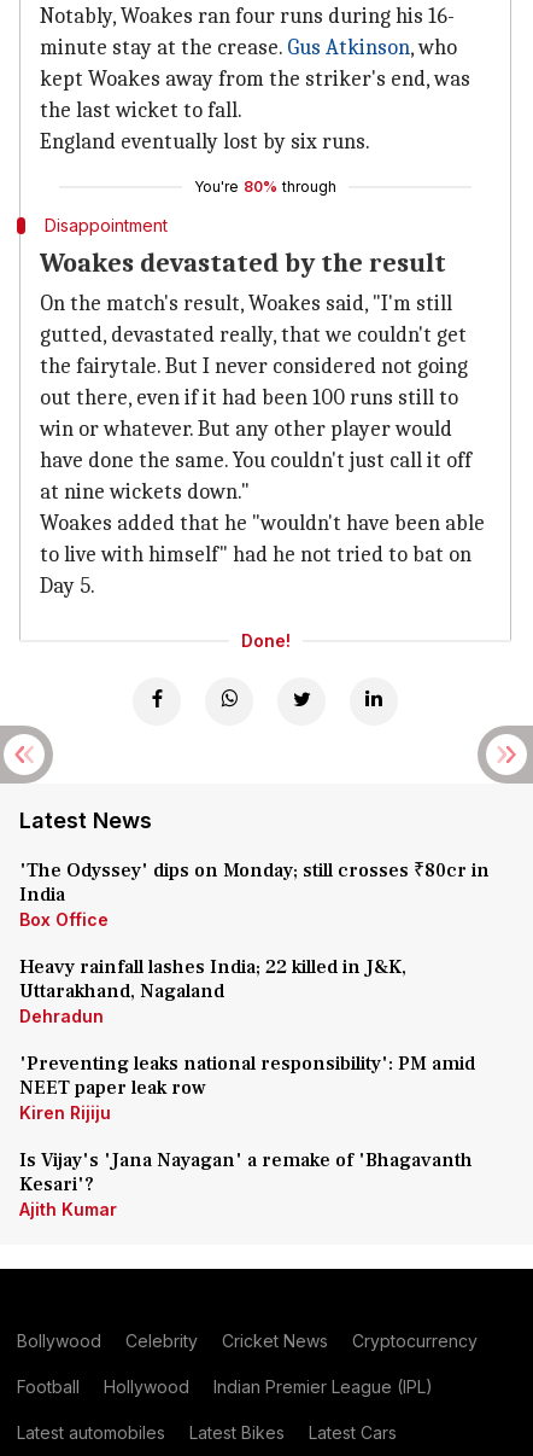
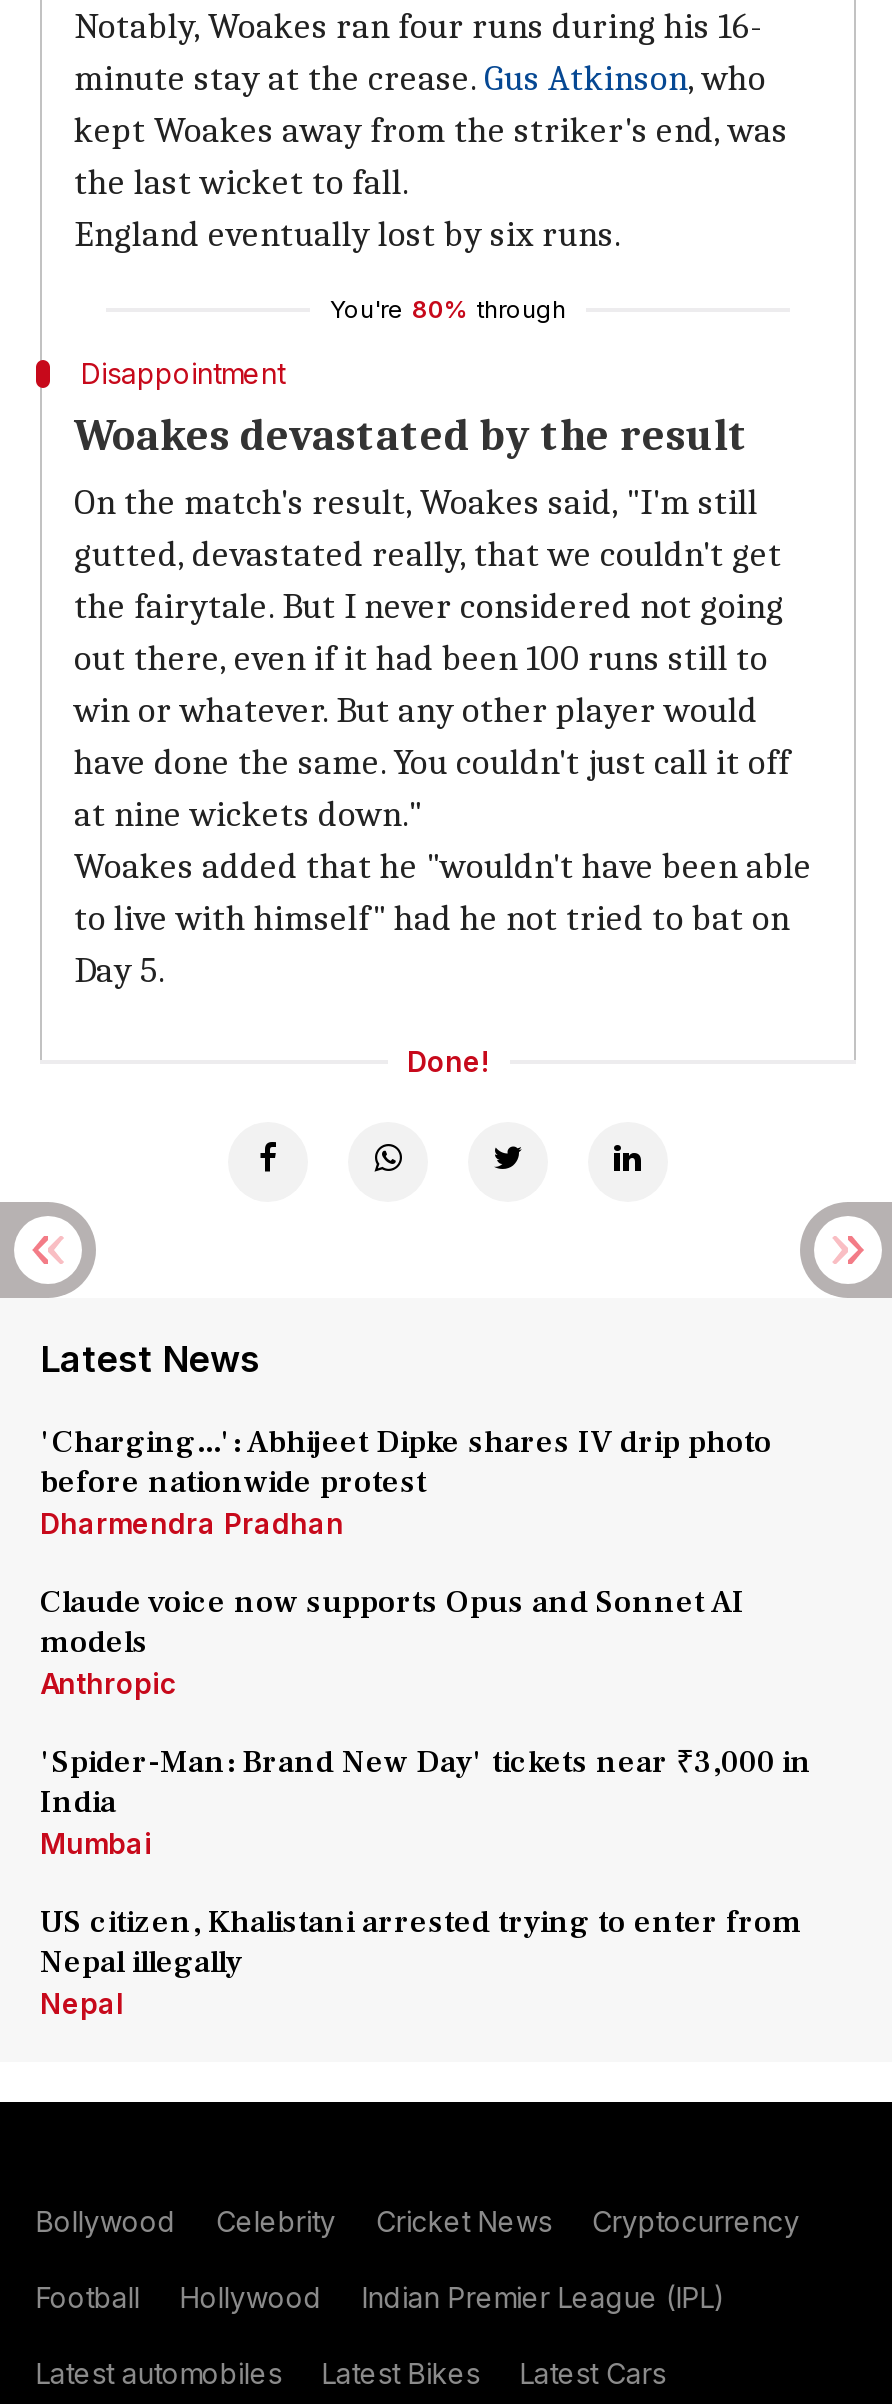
- 'The Odyssey' dips on Monday; still crosses ₹80cr in
+ 'Charging...': Abhijeet Dipke shares IV drip photo
+ before nationwide protest
+ Dharmendra Pradhan
+ Claude voice now supports Opus and Sonnet AI
+ models
+ Anthropic
+ 'Spider-Man: Brand New Day' tickets near ₹3,000 in

moved down: India

- Box Office
- Heavy rainfall lashes India; 22 killed in J&K,
- Uttarakhand, Nagaland
- Dehradun
- 'Preventing leaks national responsibility': PM amid
- NEET paper leak row
- Kiren Rijiju
- Is Vijay's 'Jana Nayagan' a remake of 'Bhagavanth
- Kesari'?
- Ajith Kumar
+ Mumbai
+ US citizen, Khalistani arrested trying to enter from
+ Nepal illegally
+ Nepal
